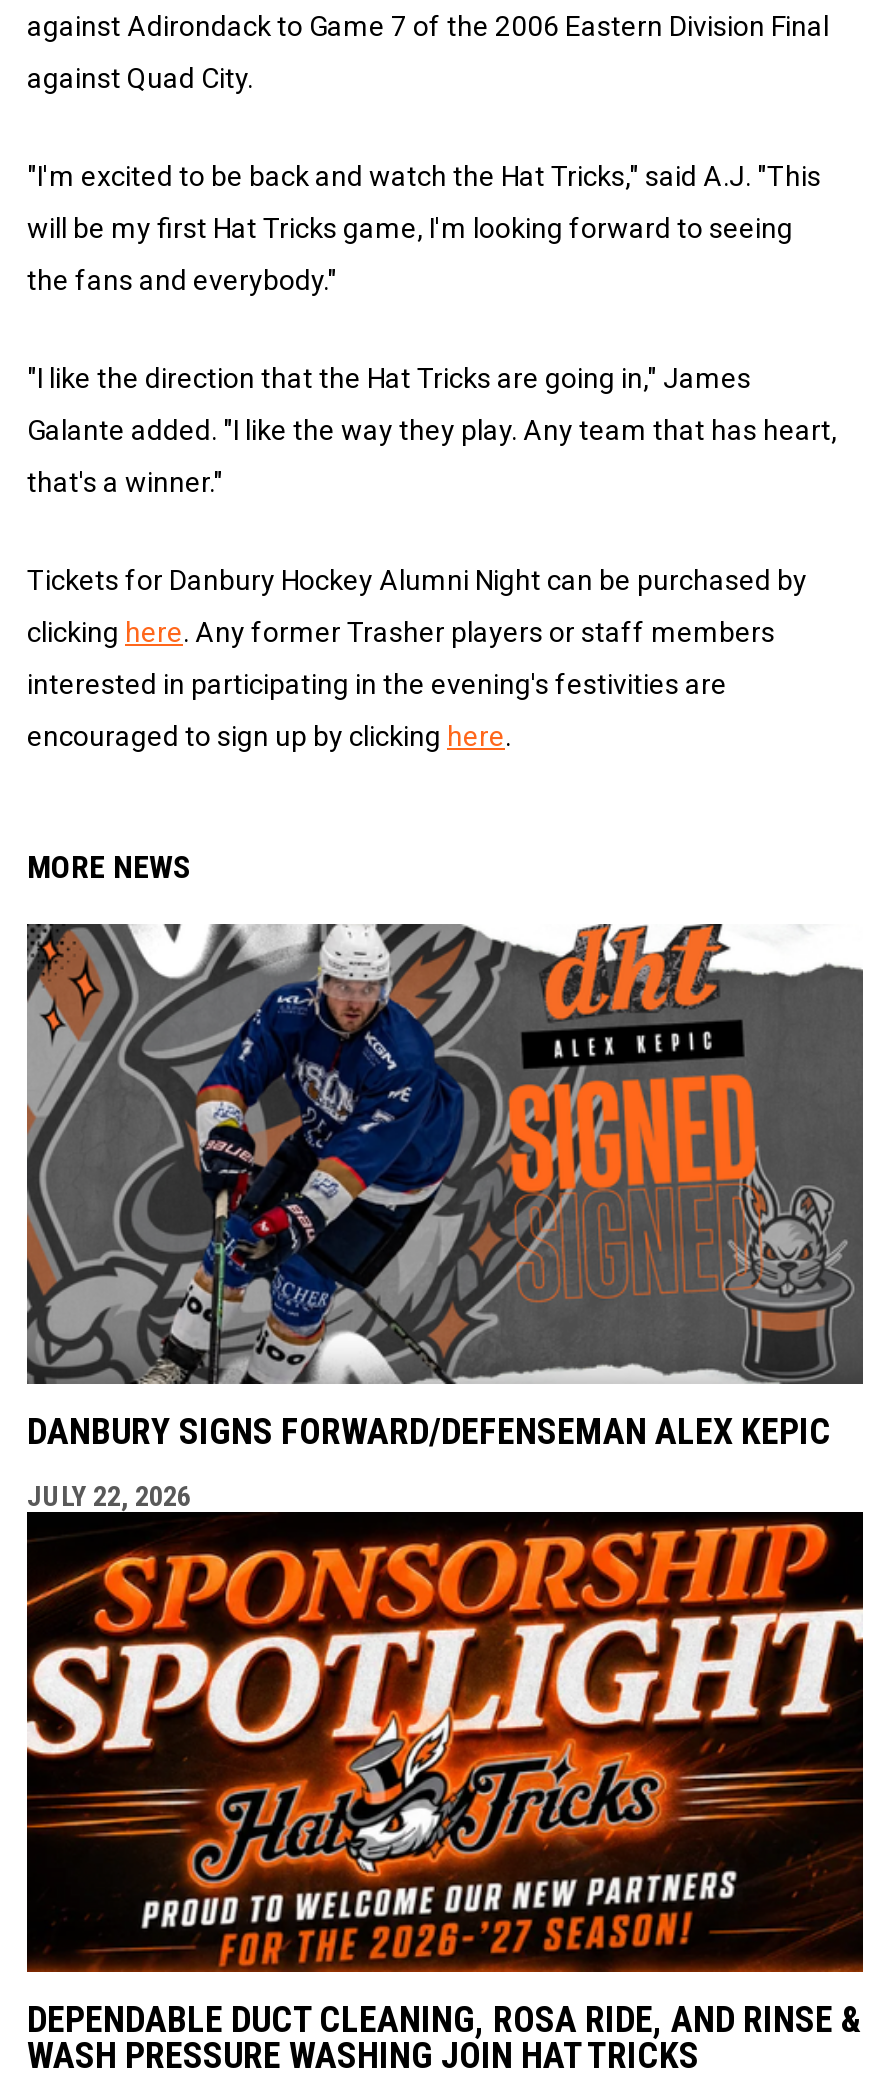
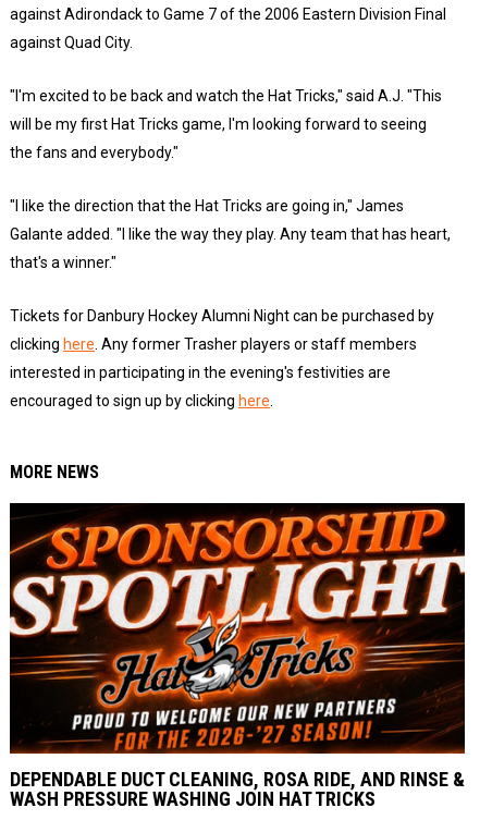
- [image]
- DANBURY SIGNS FORWARD/DEFENSEMAN ALEX KEPIC
- JULY 22, 2026
